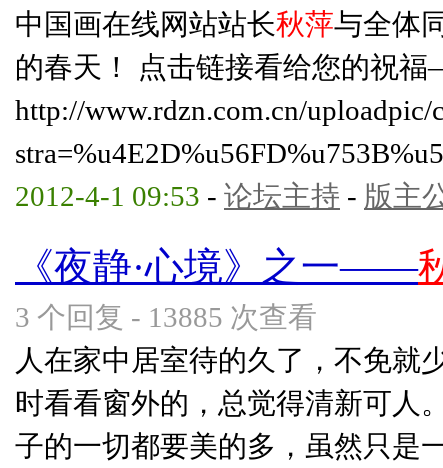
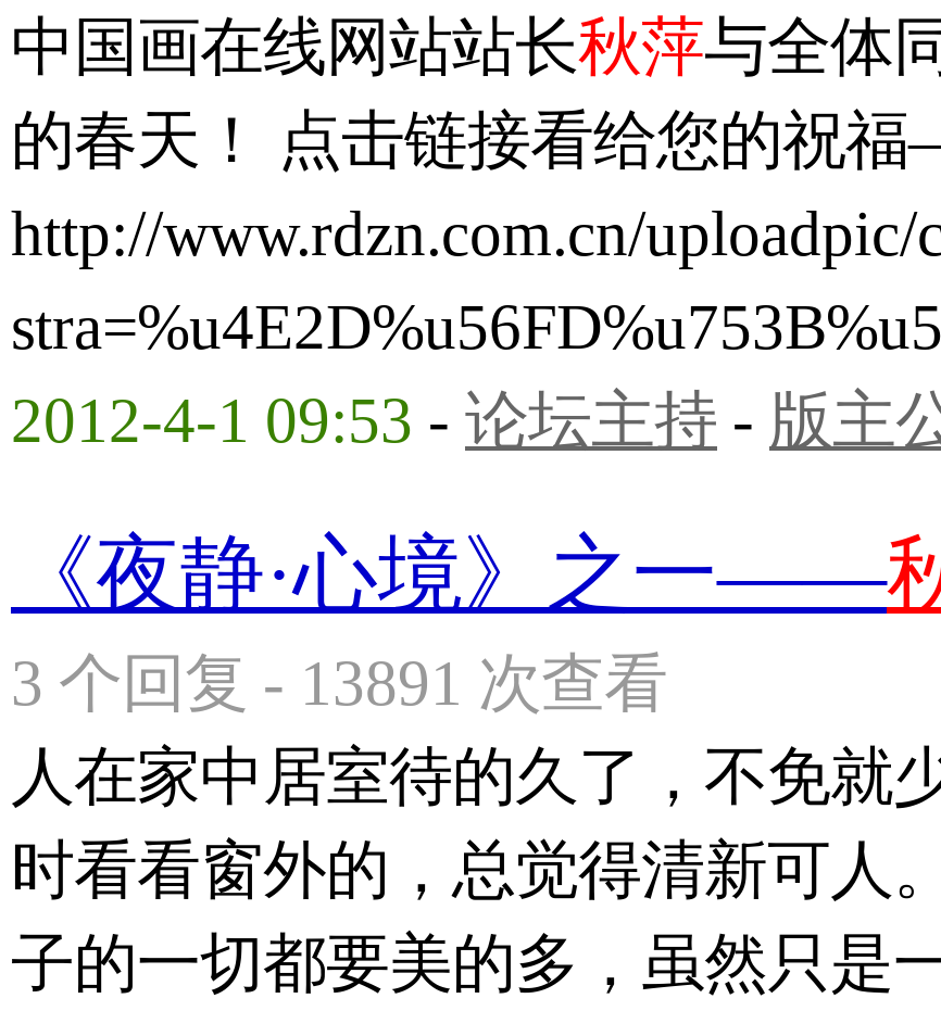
- 3 个回复 - 13885 次查看
+ 3 个回复 - 13891 次查看
